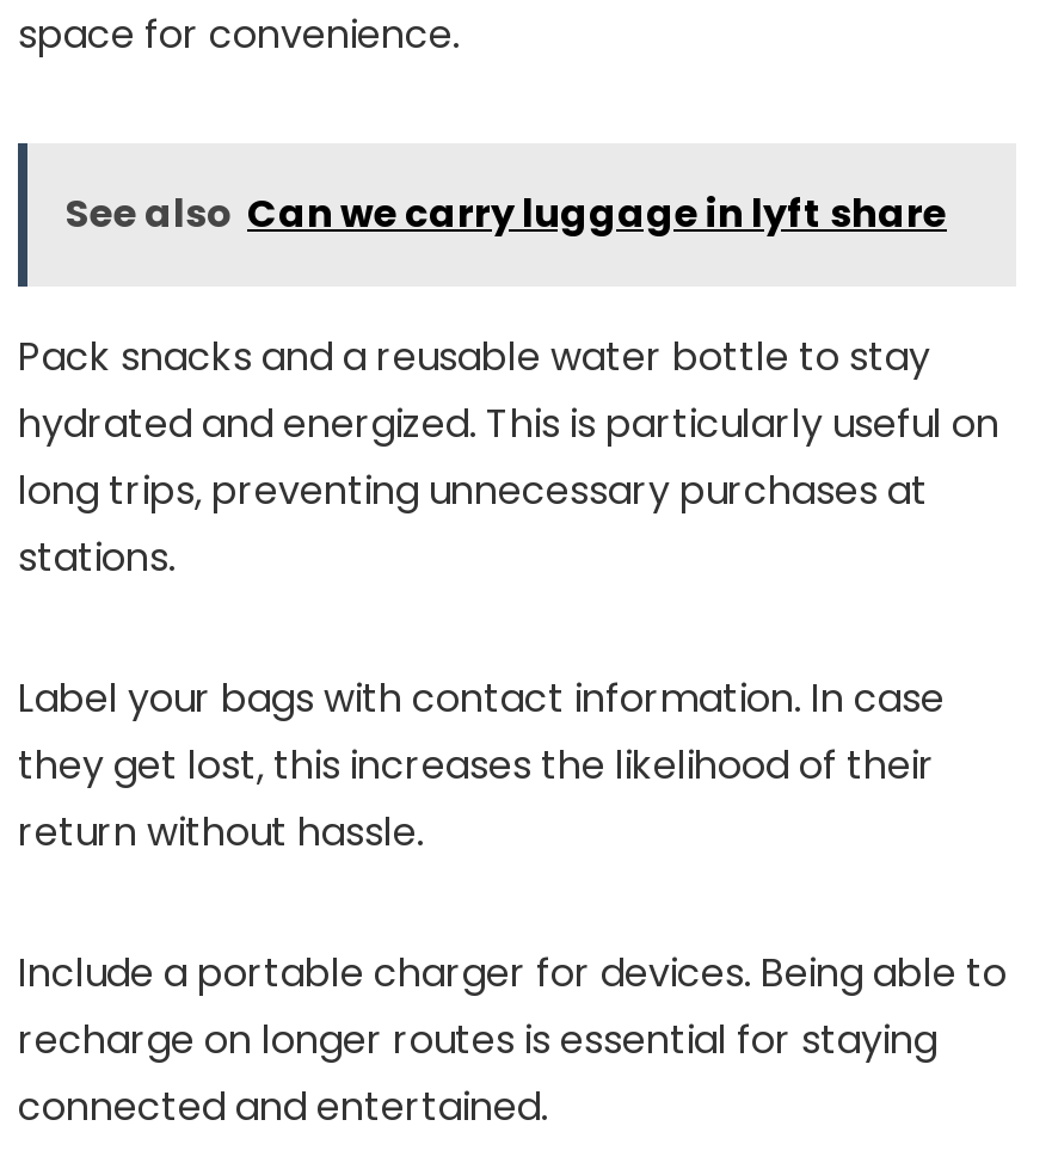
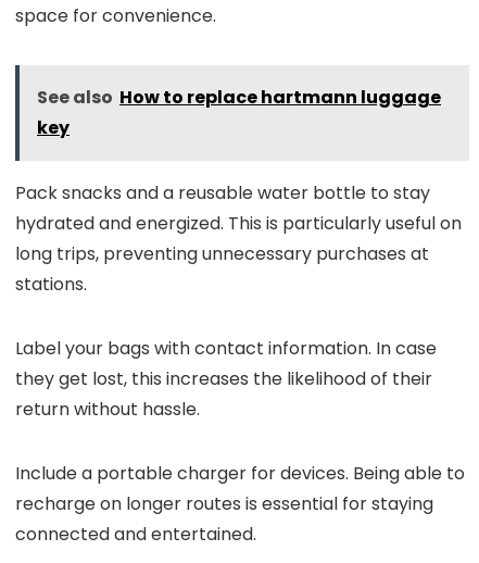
- See also Can we carry luggage in lyft share
+ See also How to replace hartmann luggage
+ key
